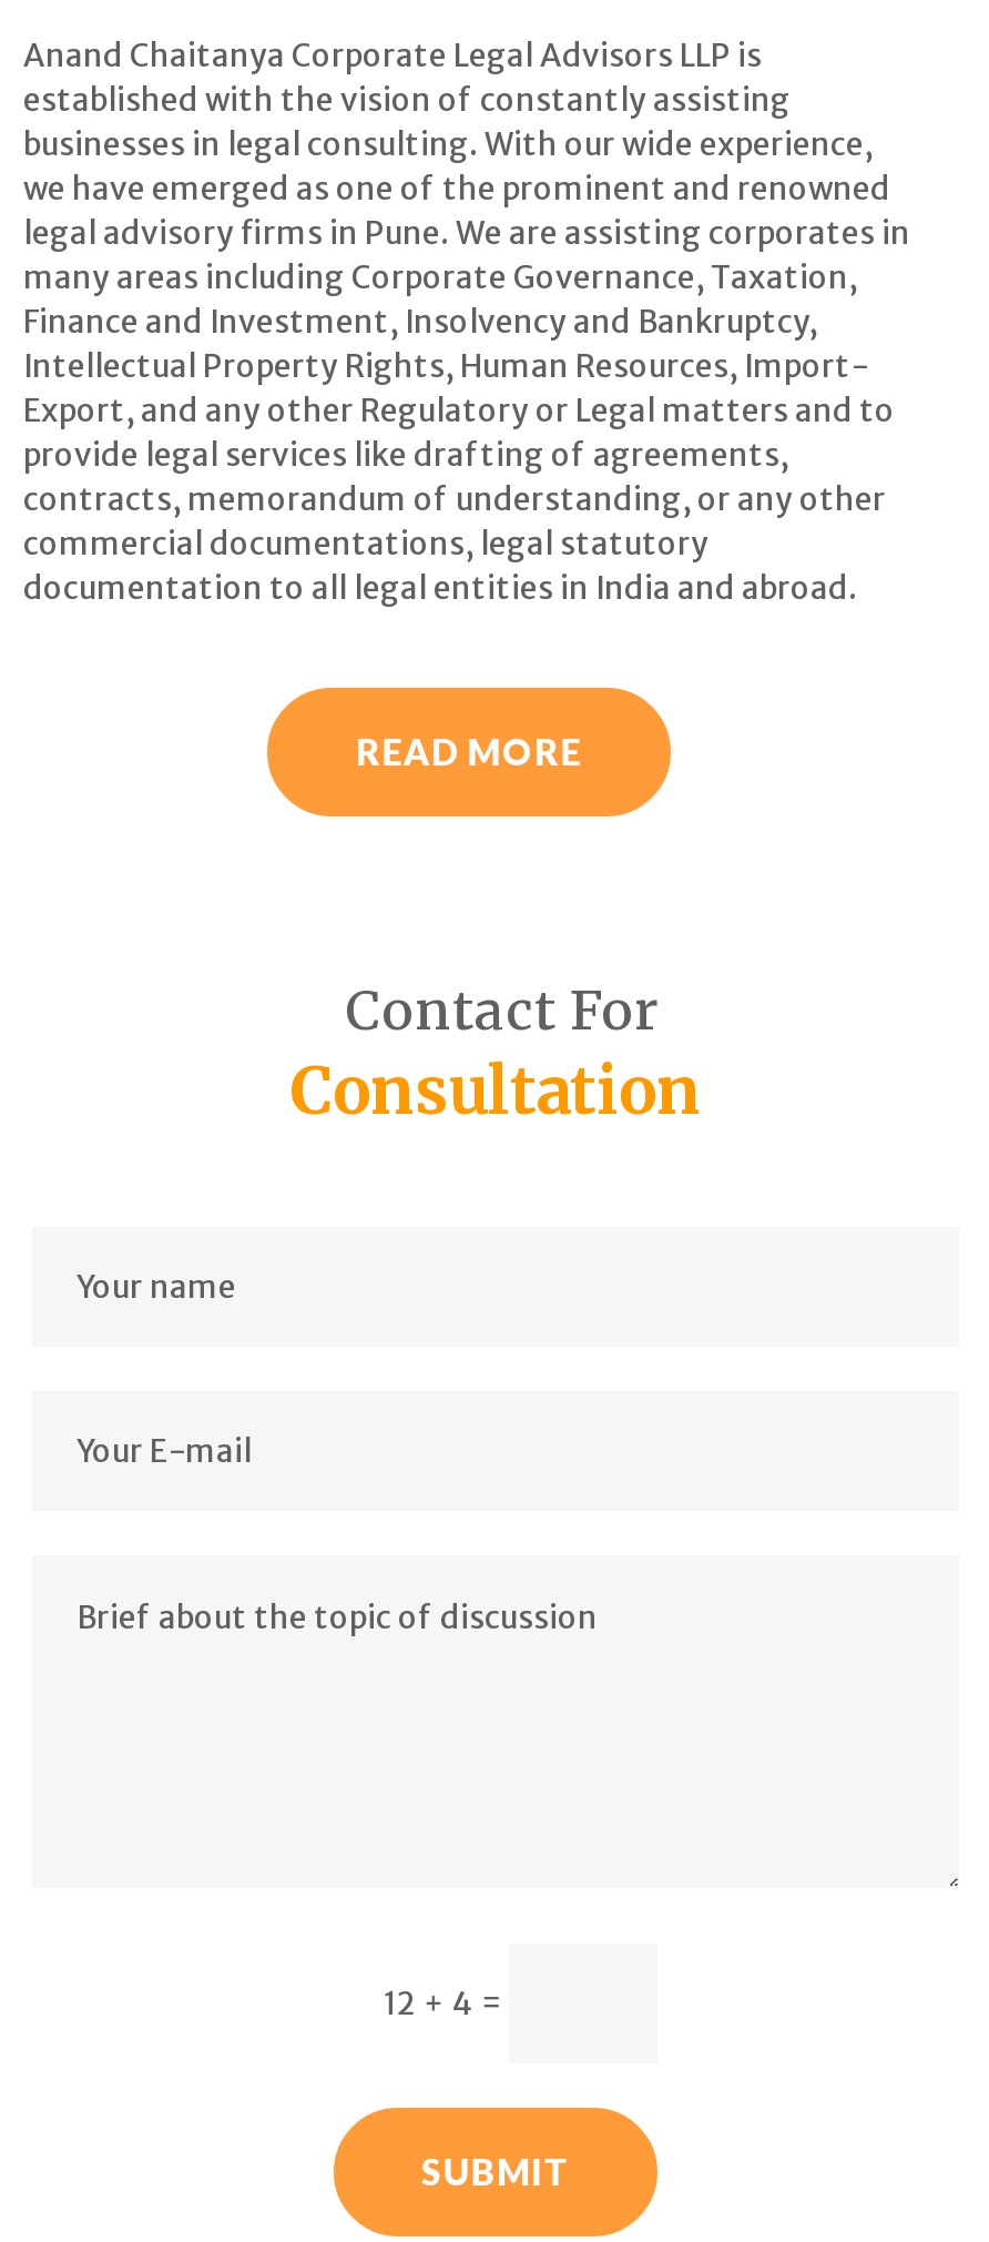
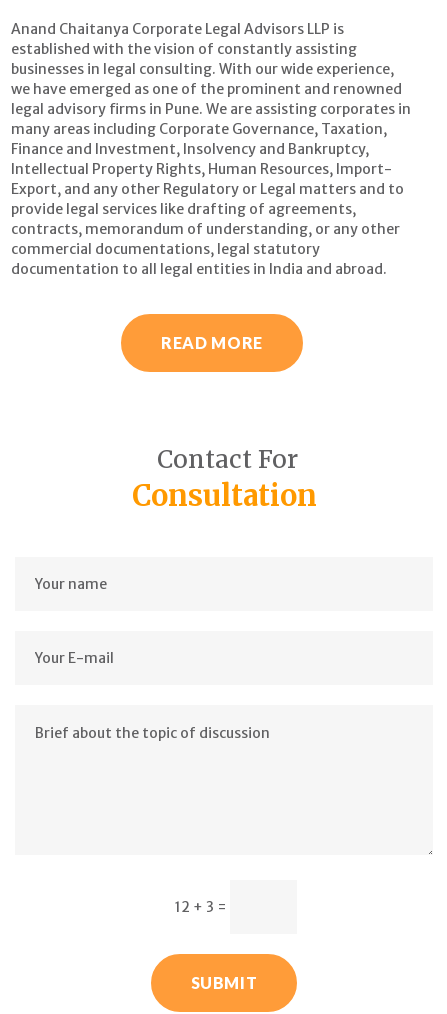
- 12 + 4 =
+ 12 + 3 =
